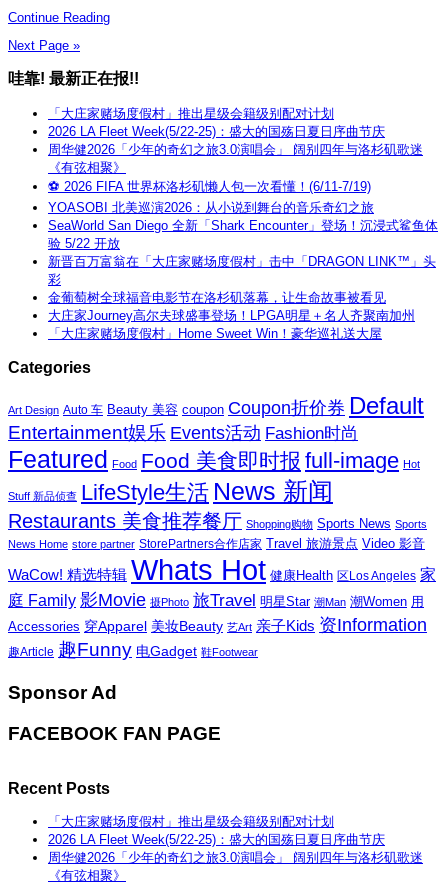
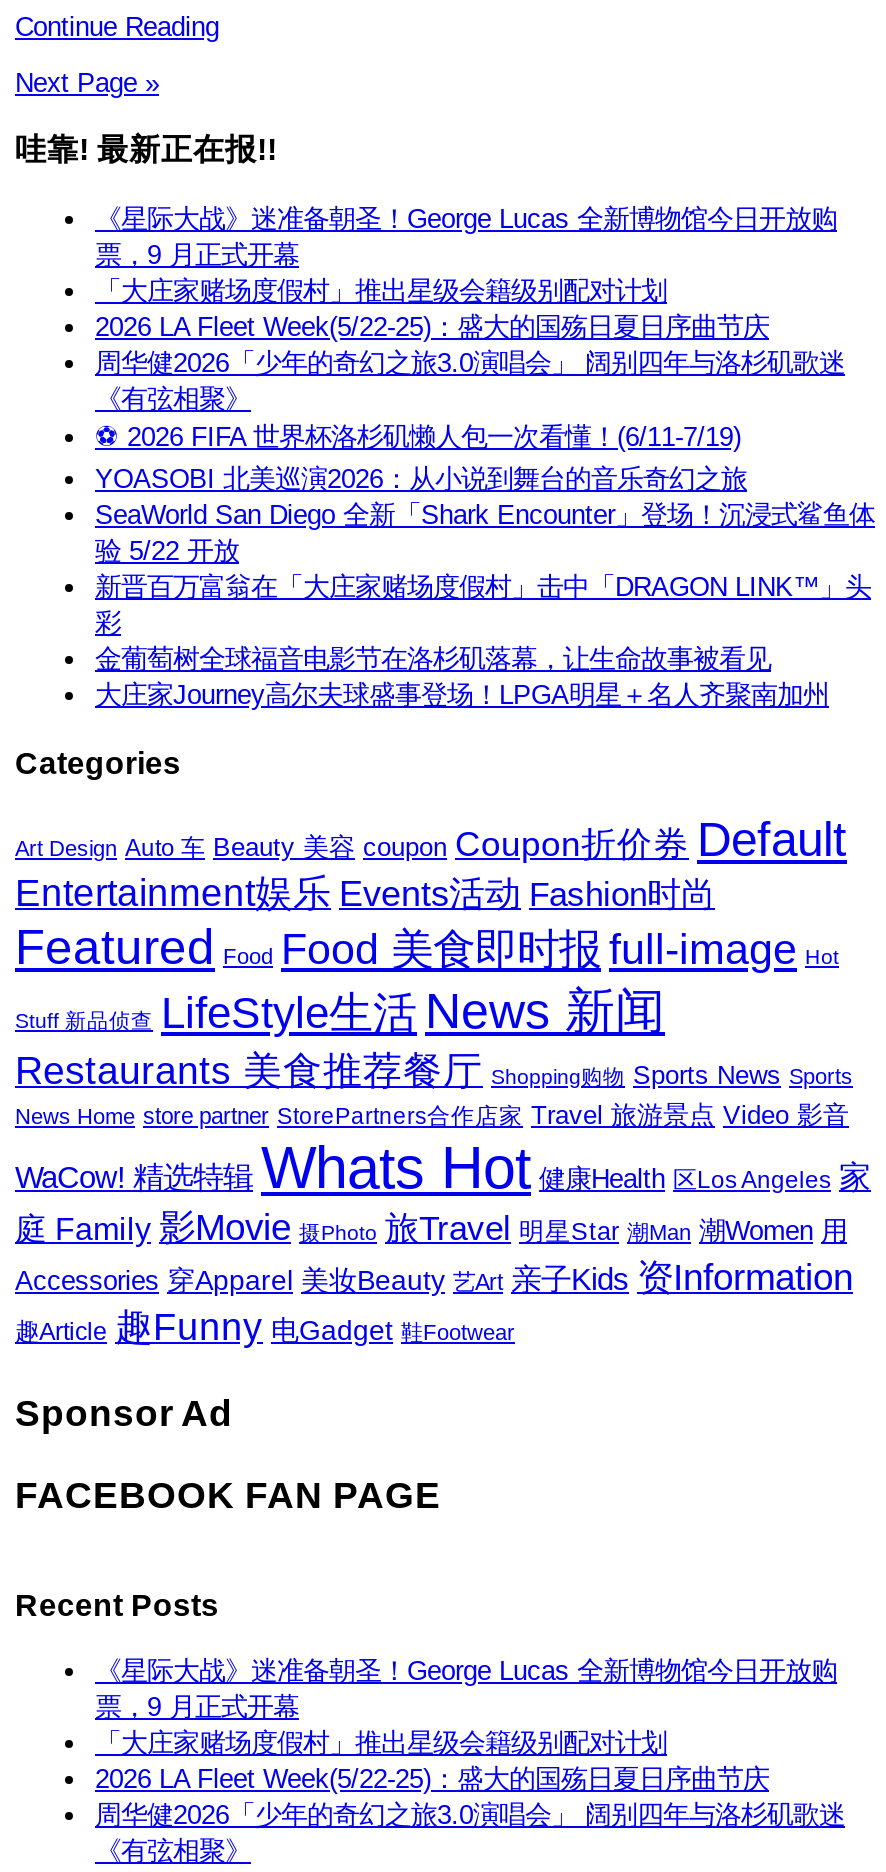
+ 《星际大战》迷准备朝圣！George Lucas 全新博物馆今日开放购
+ 票，9 月正式开幕

- 「大庄家赌场度假村」Home Sweet Win！豪华巡礼送大屋

+ 《星际大战》迷准备朝圣！George Lucas 全新博物馆今日开放购
+ 票，9 月正式开幕
